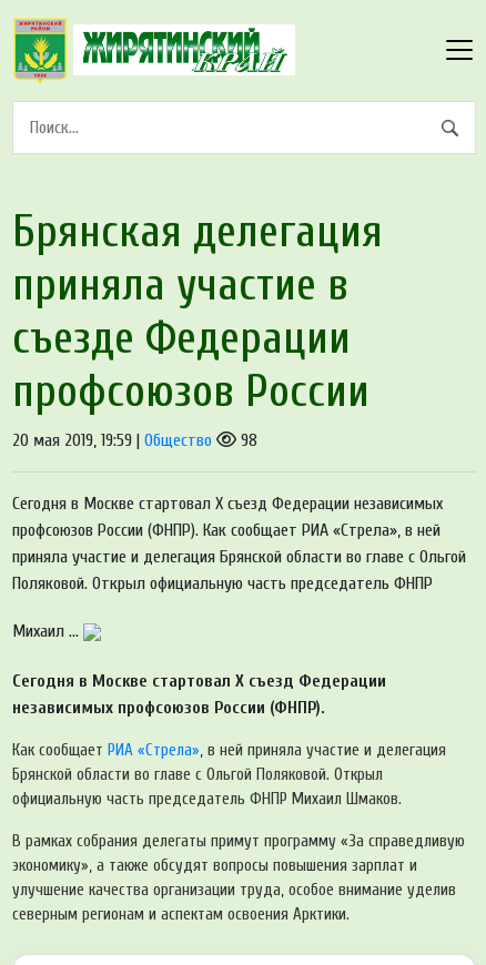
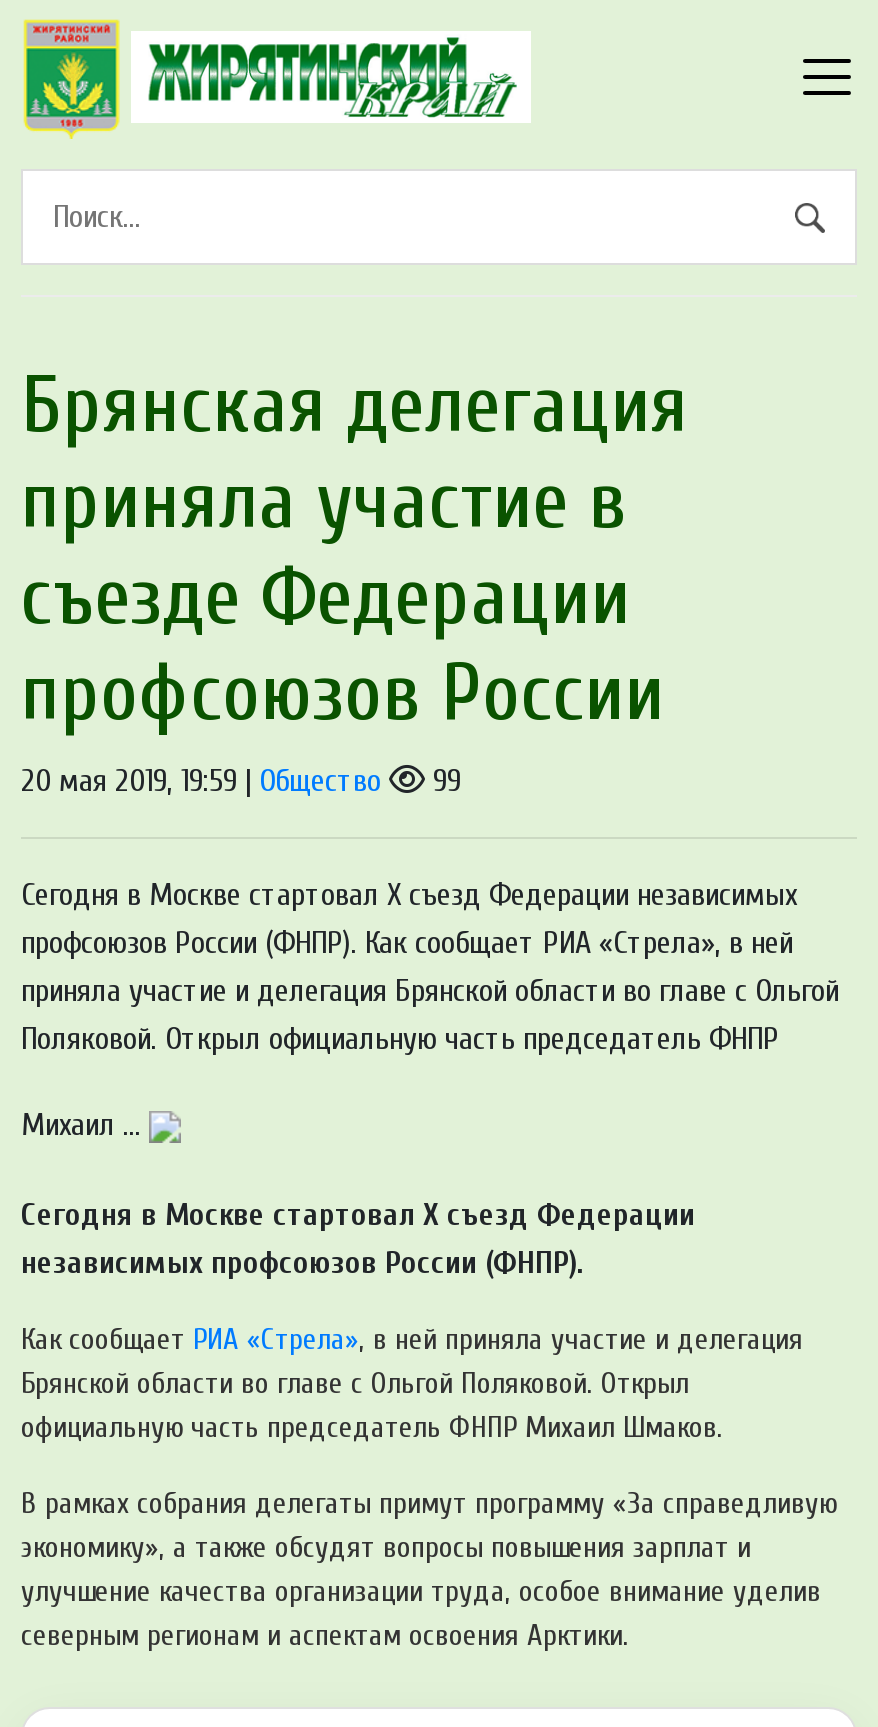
- 98
+ 99
